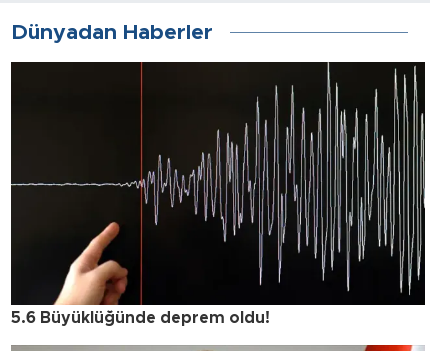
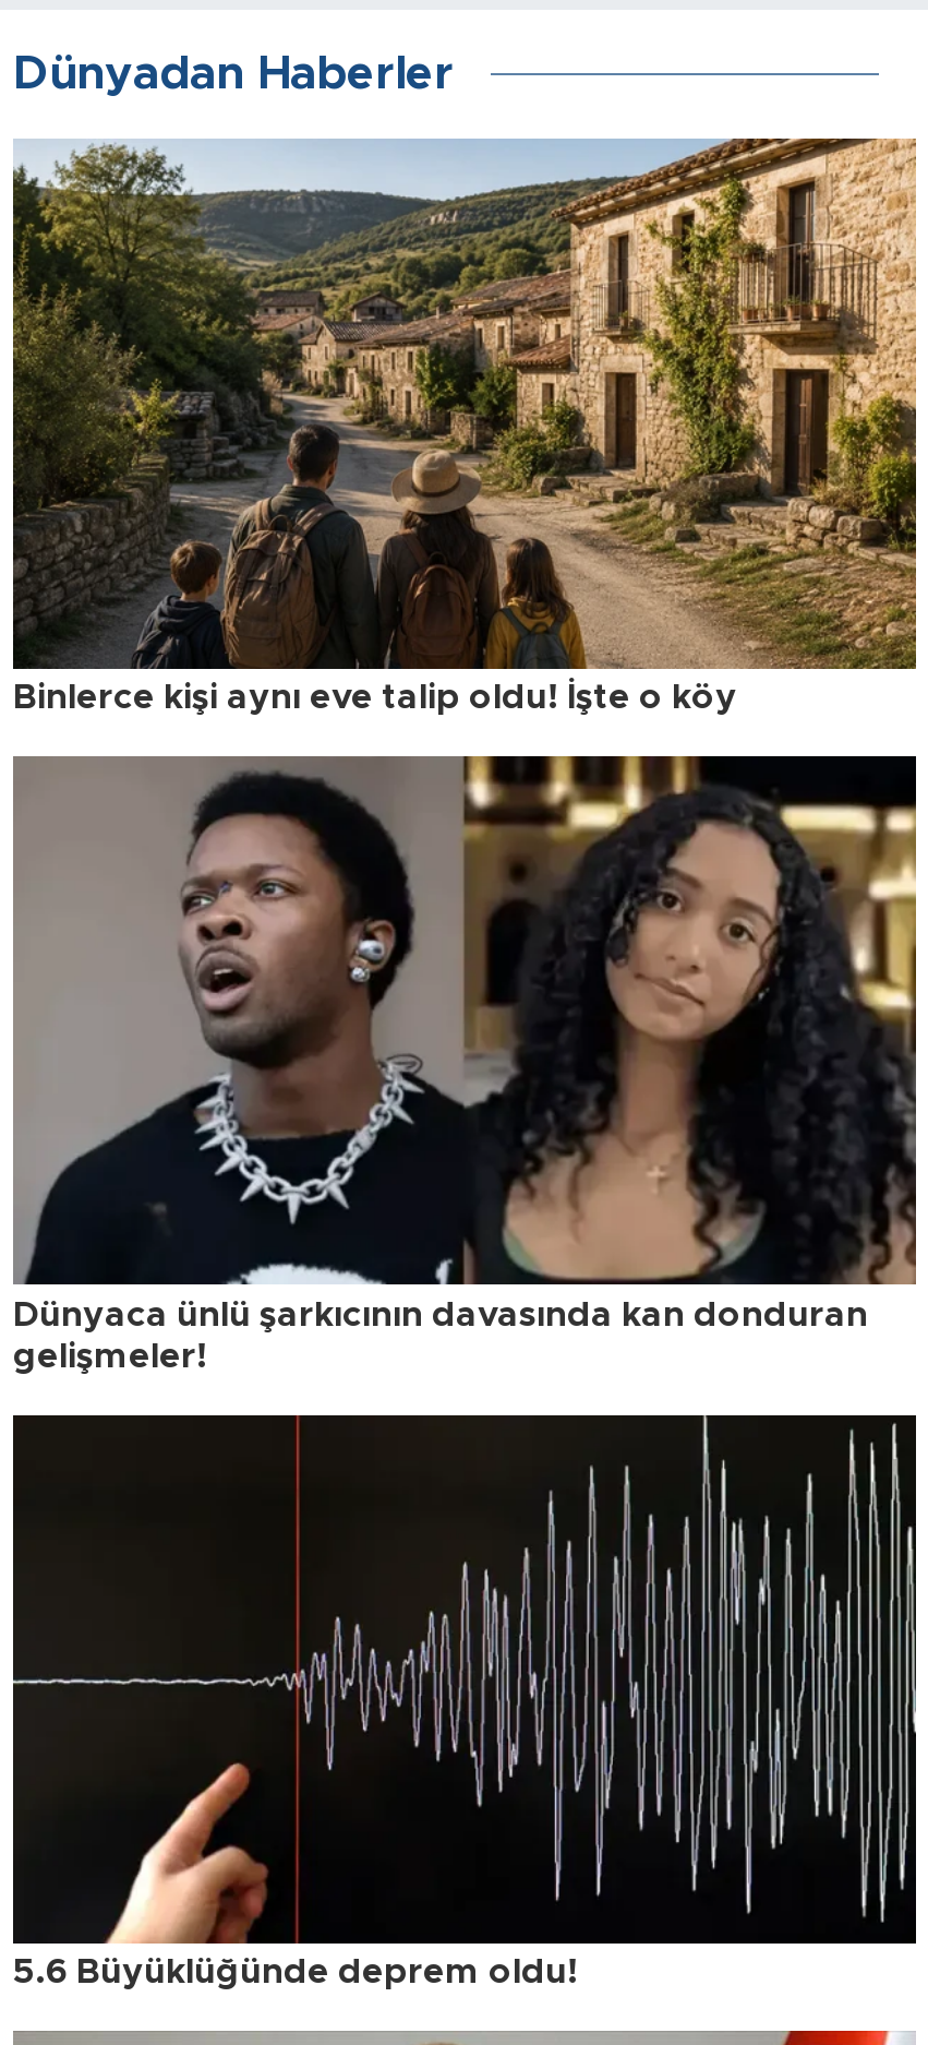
+ [image]
+ Binlerce kişi aynı eve talip oldu! İşte o köy

+ [image]
+ Dünyaca ünlü şarkıcının davasında kan donduran
+ gelişmeler!
